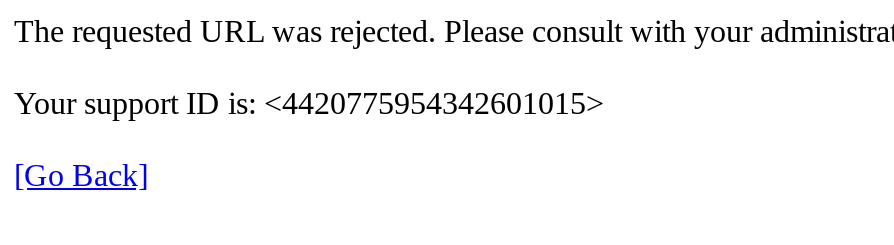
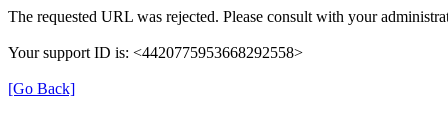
- Your support ID is: <4420775954342601015>
+ Your support ID is: <4420775953668292558>
